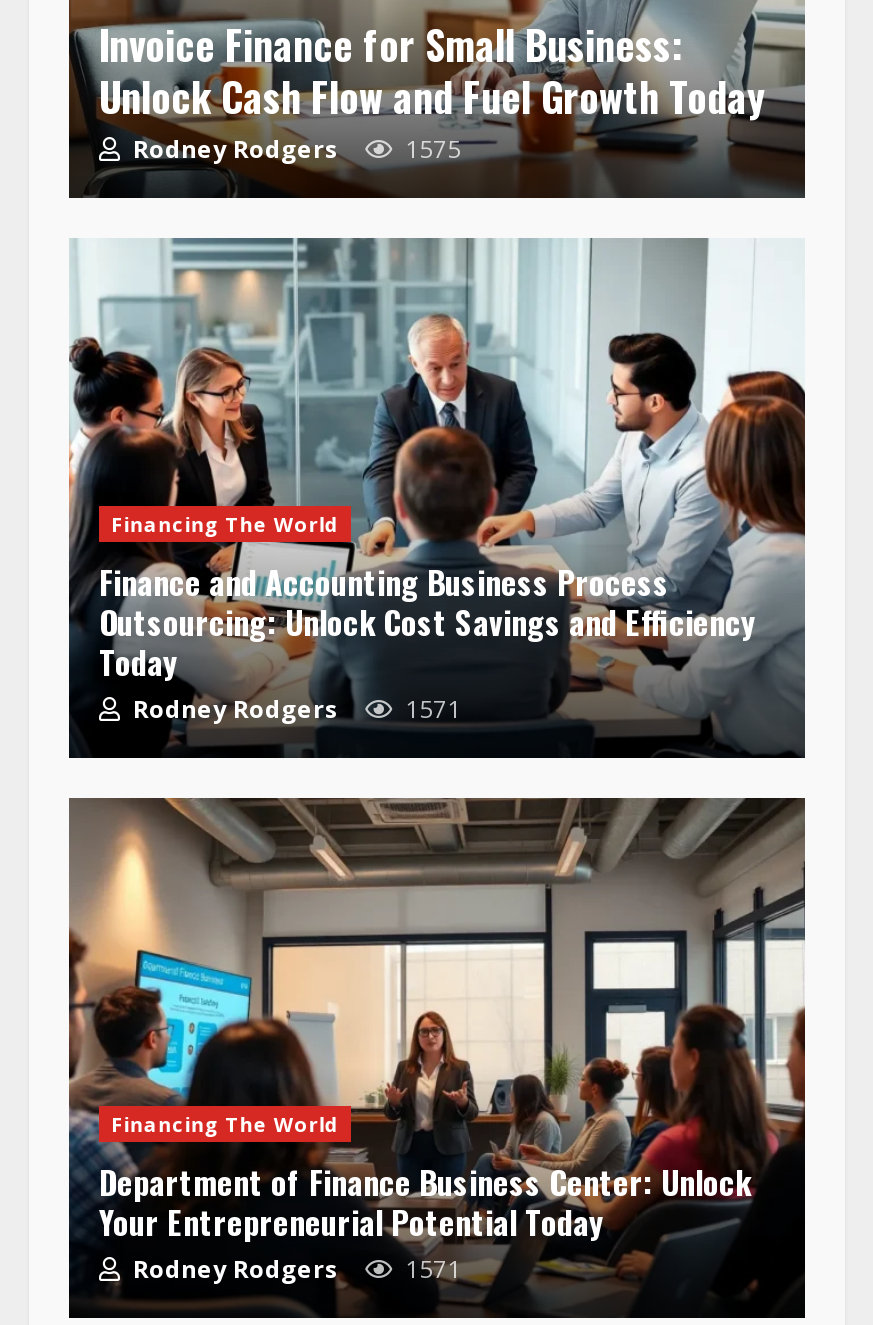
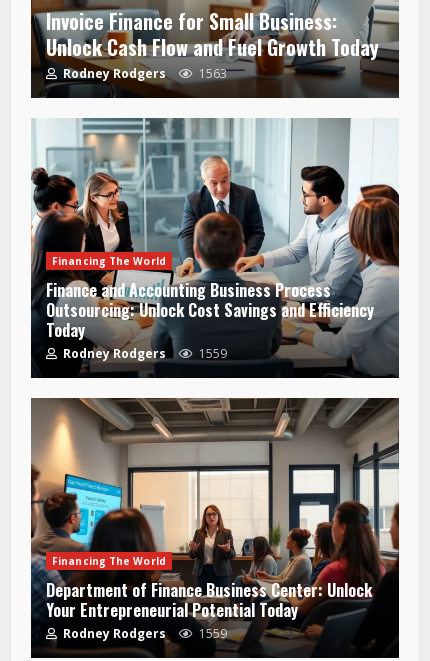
- Rodney Rodgers 1575
+ Rodney Rodgers 1563

- Rodney Rodgers 1571
+ Rodney Rodgers 1559

- Rodney Rodgers 1571
+ Rodney Rodgers 1559
